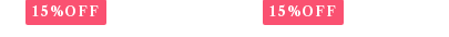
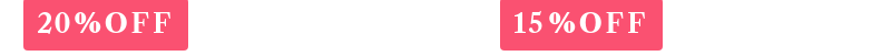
- 15%OFF
+ 20%OFF
